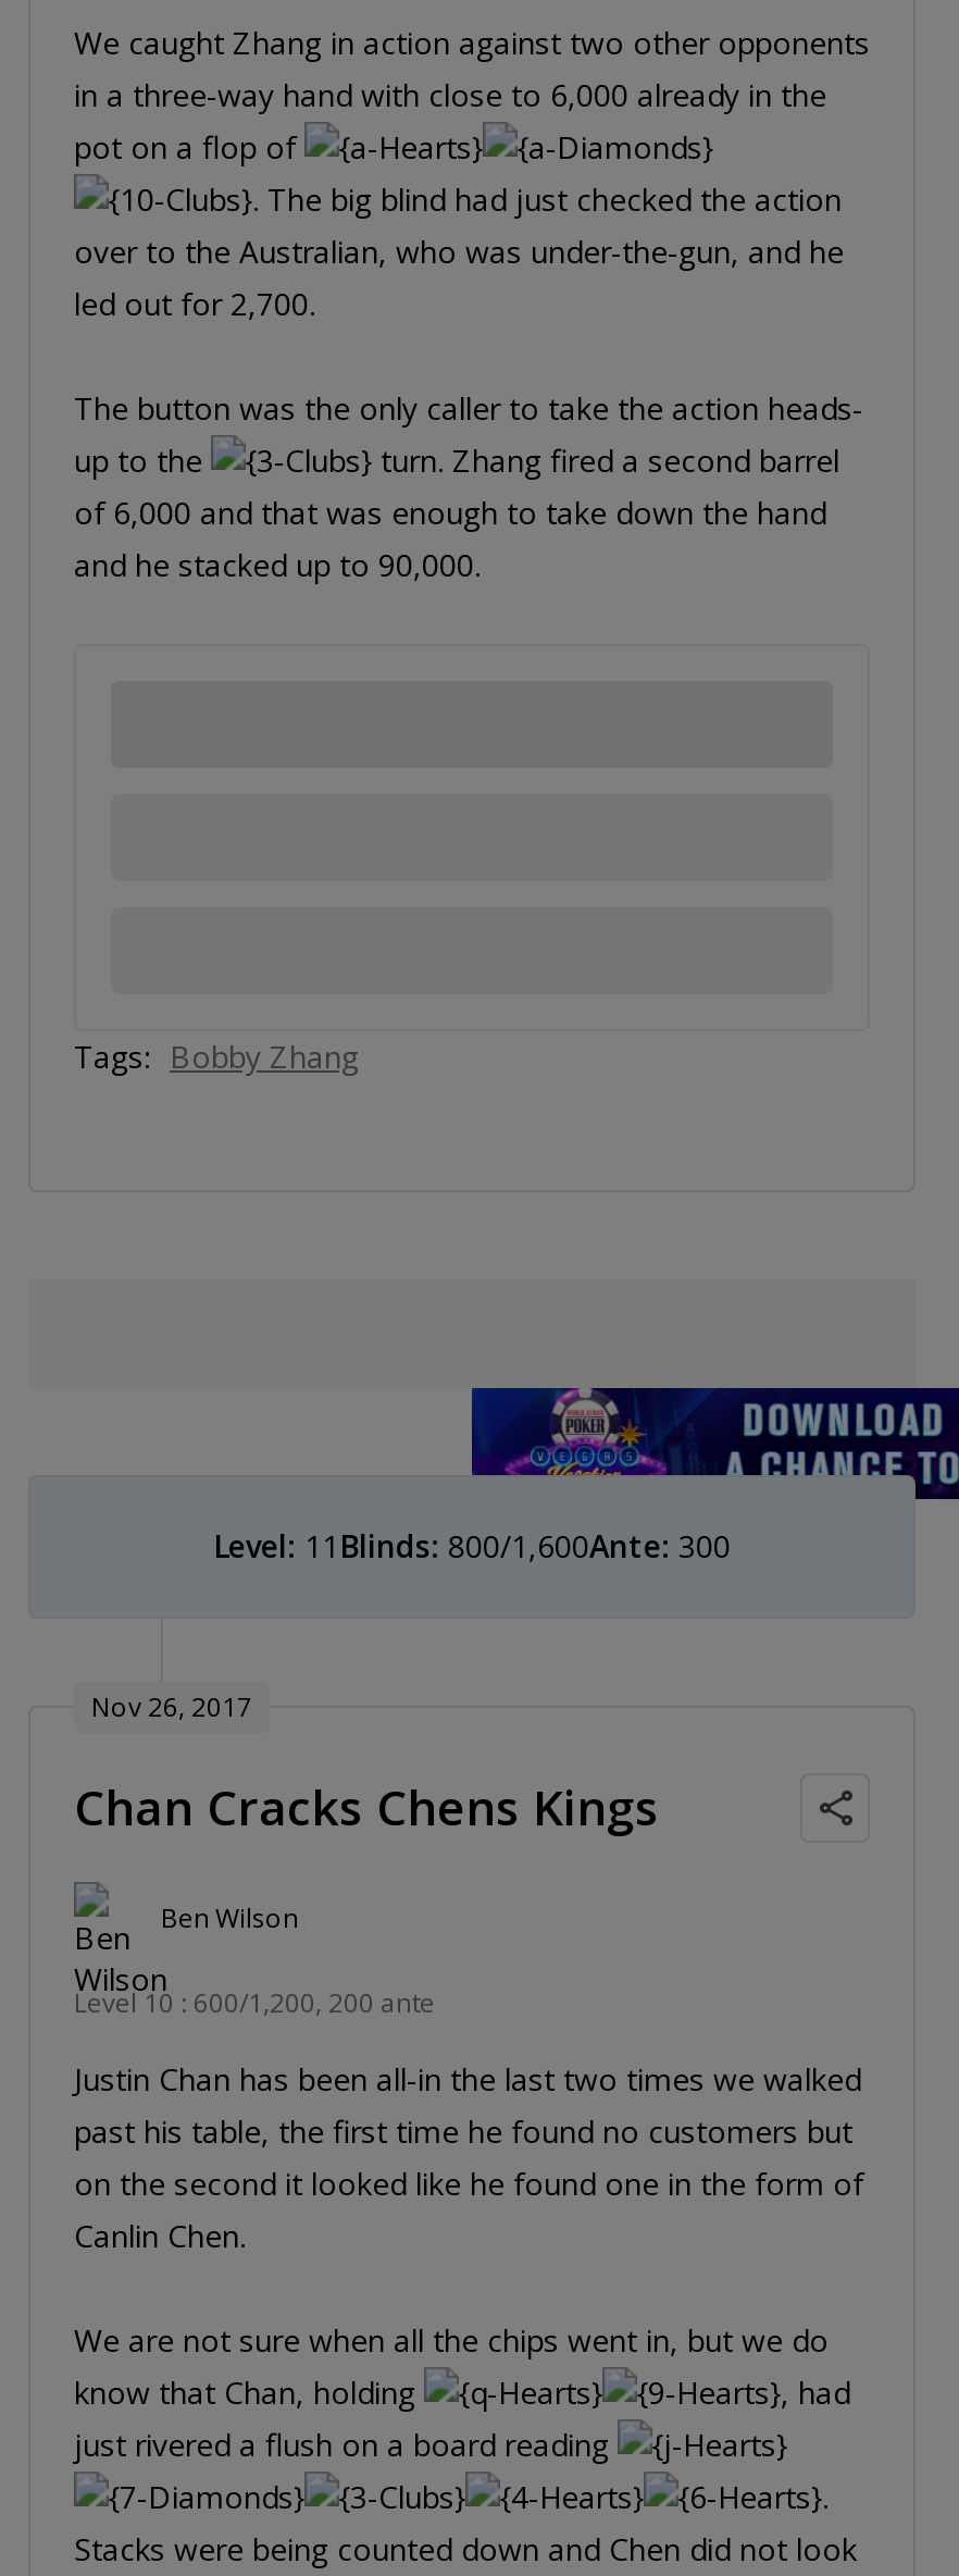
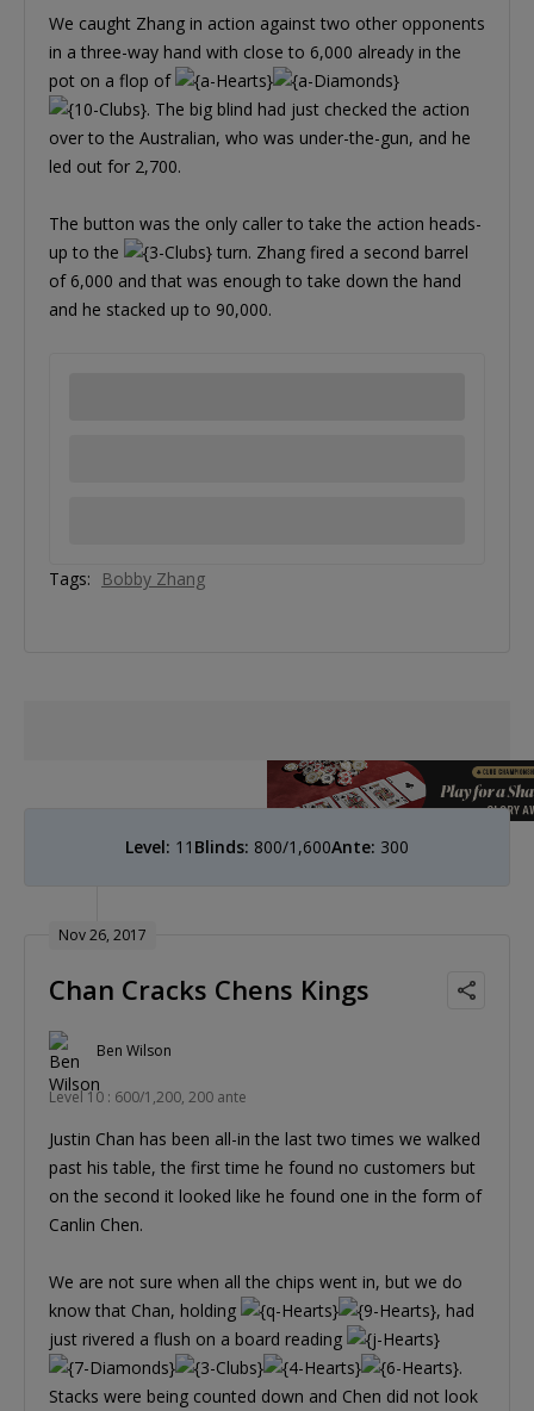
- [image]
+ [image]
